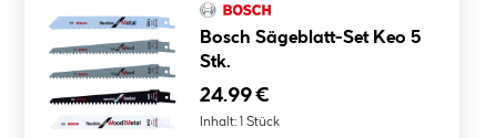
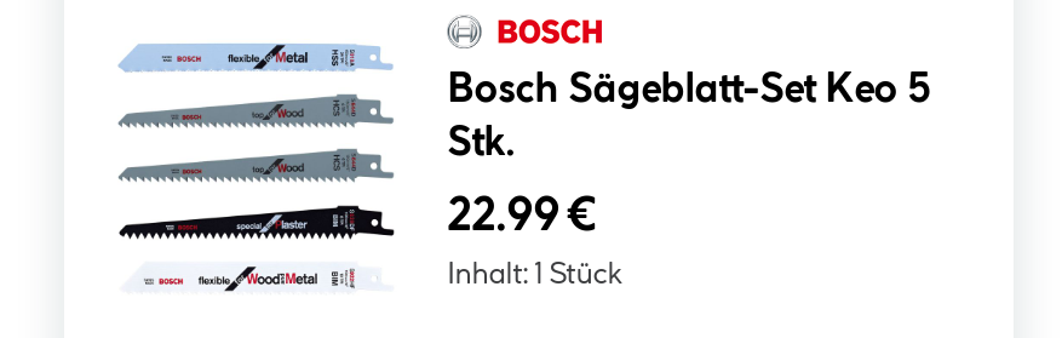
- 24.99 €
+ 22.99 €
